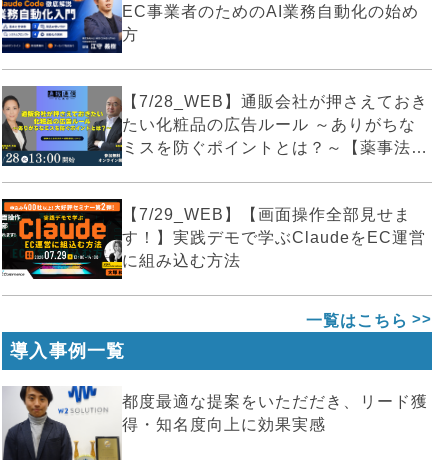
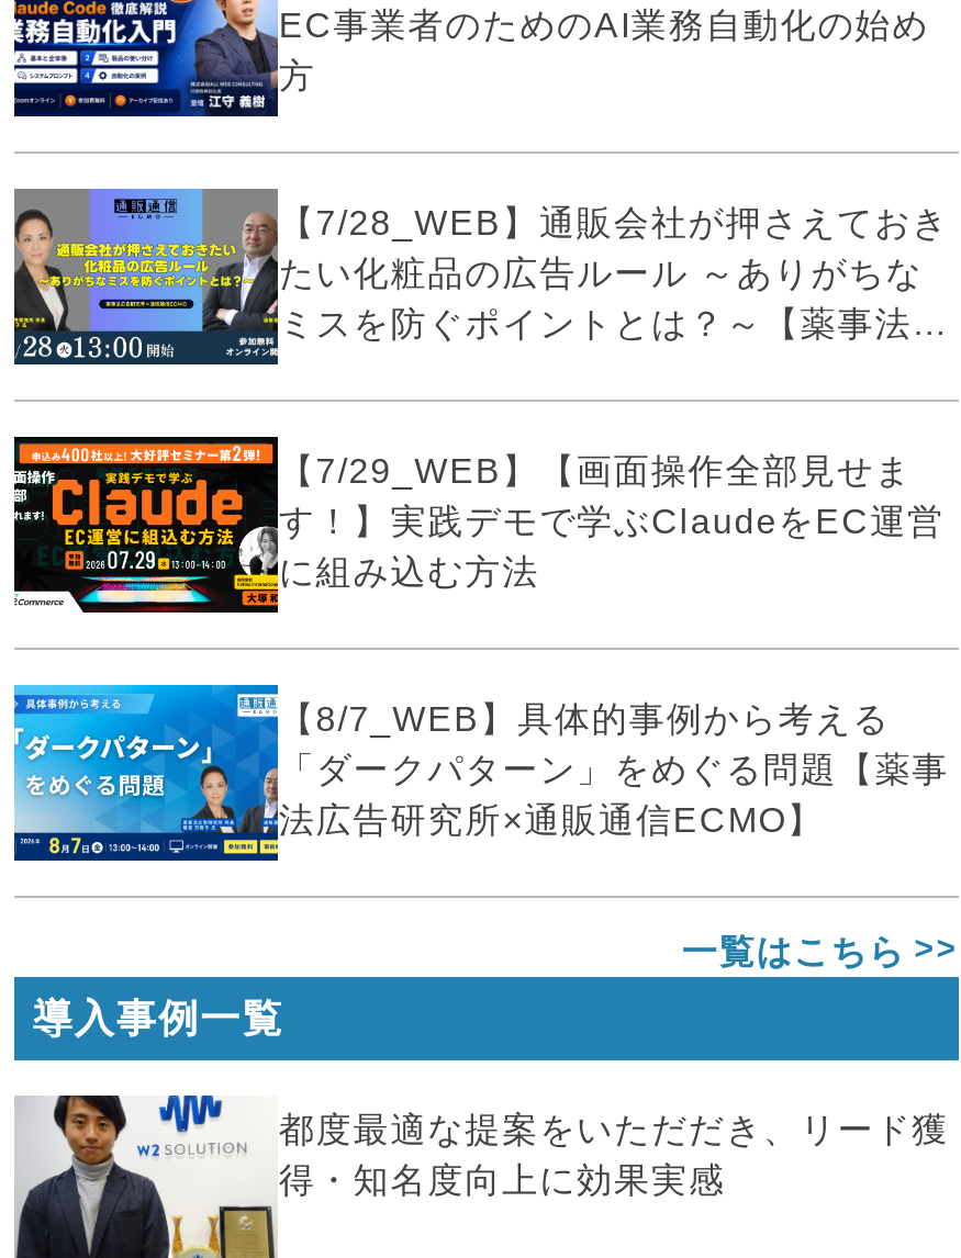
+ [image]
+ 【8/7_WEB】具体的事例から考える
+ 「ダークパターン」をめぐる問題【薬事
+ 法広告研究所×通販通信ECMO】
